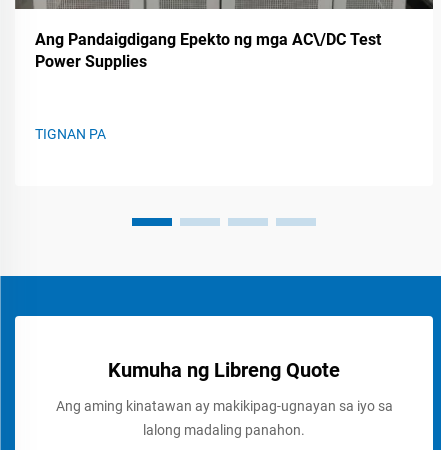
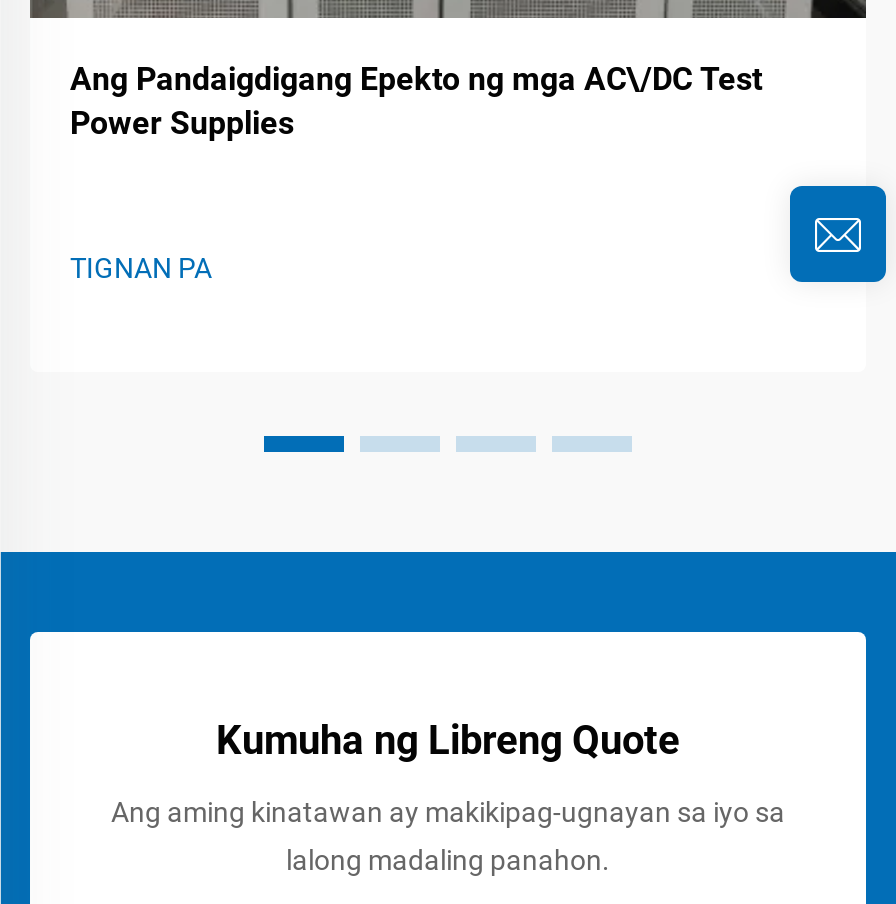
+ [image]
